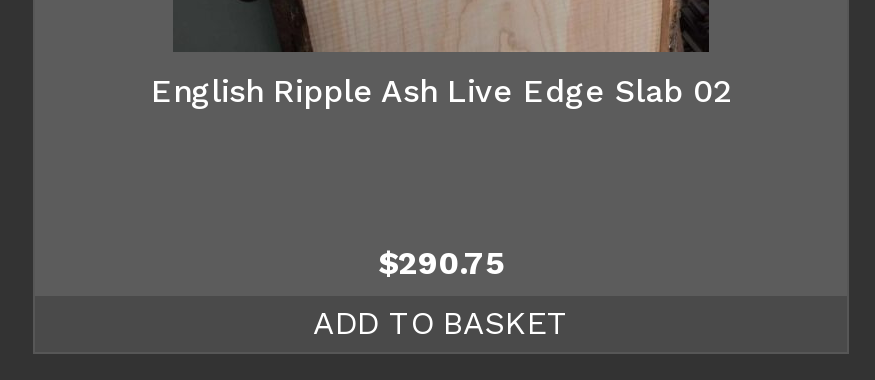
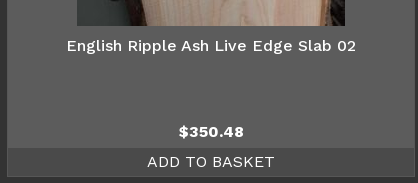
- $290.75
+ $350.48
